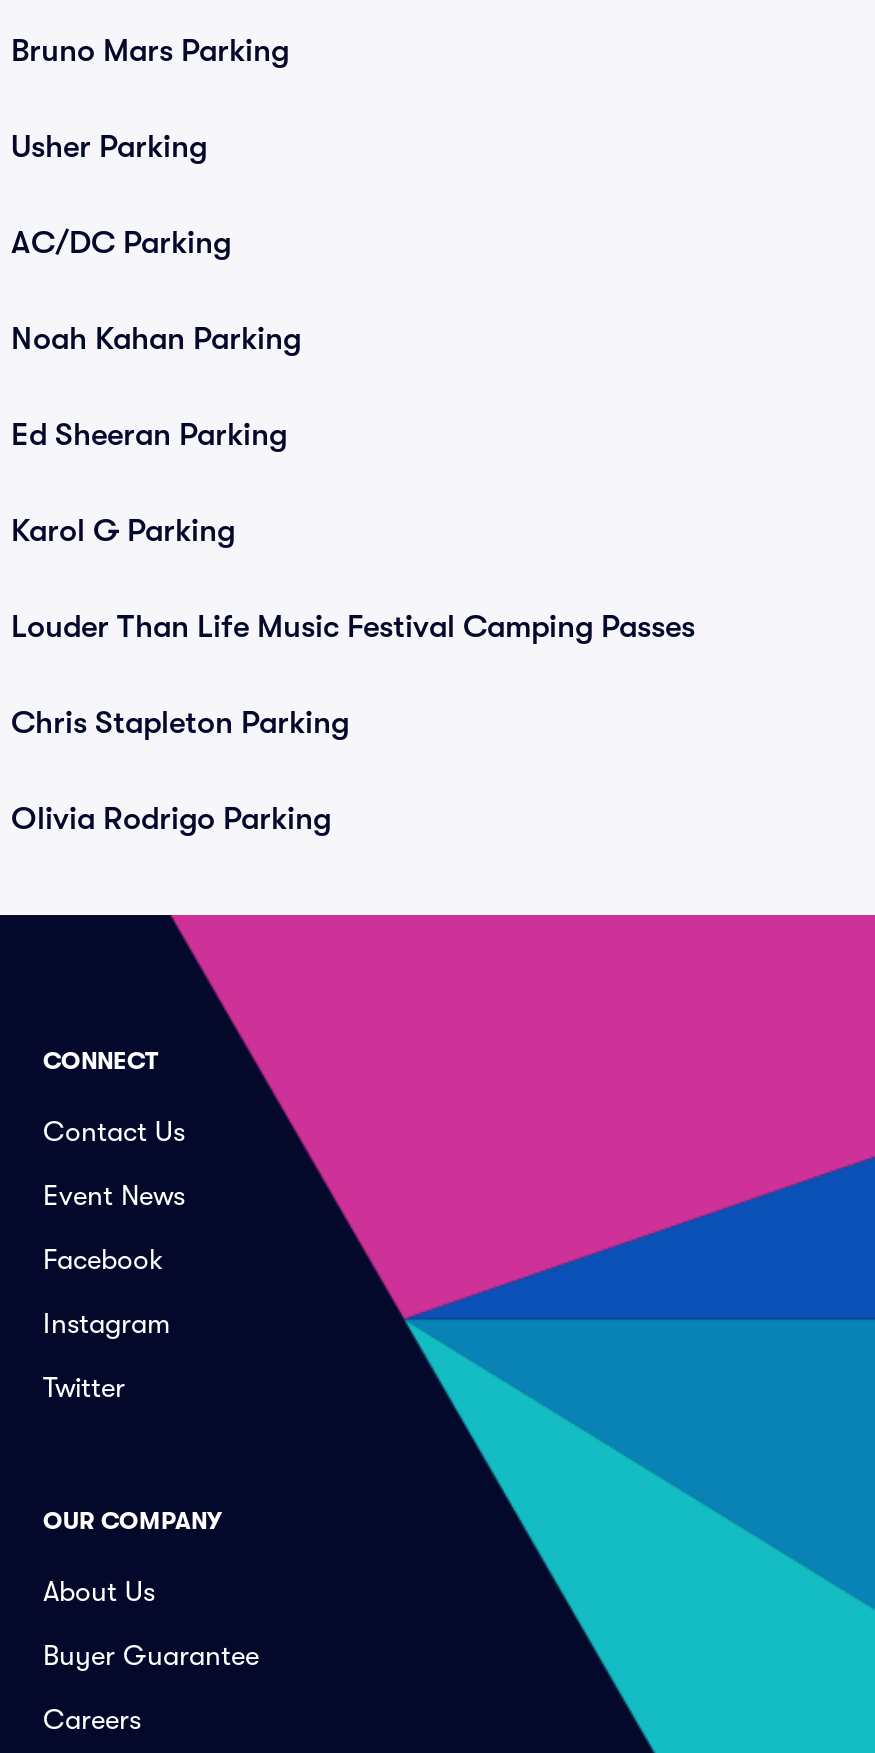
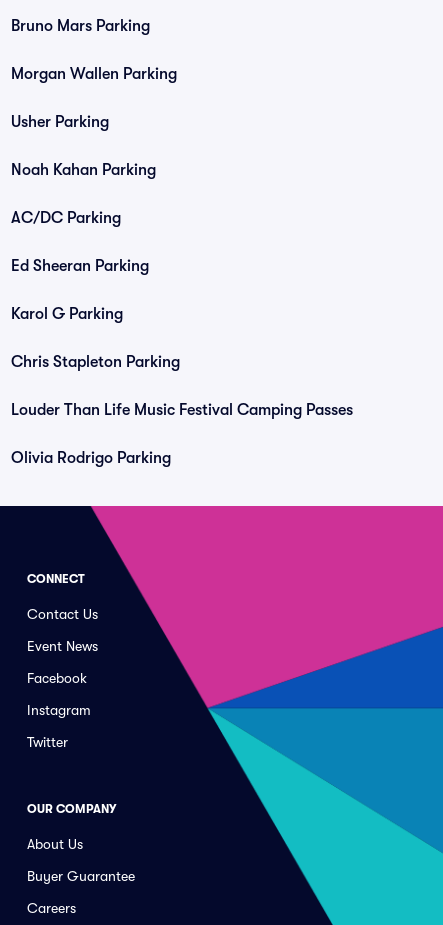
+ Morgan Wallen Parking

moved down: AC/DC Parking

moved down: Louder Than Life Music Festival Camping Passes
